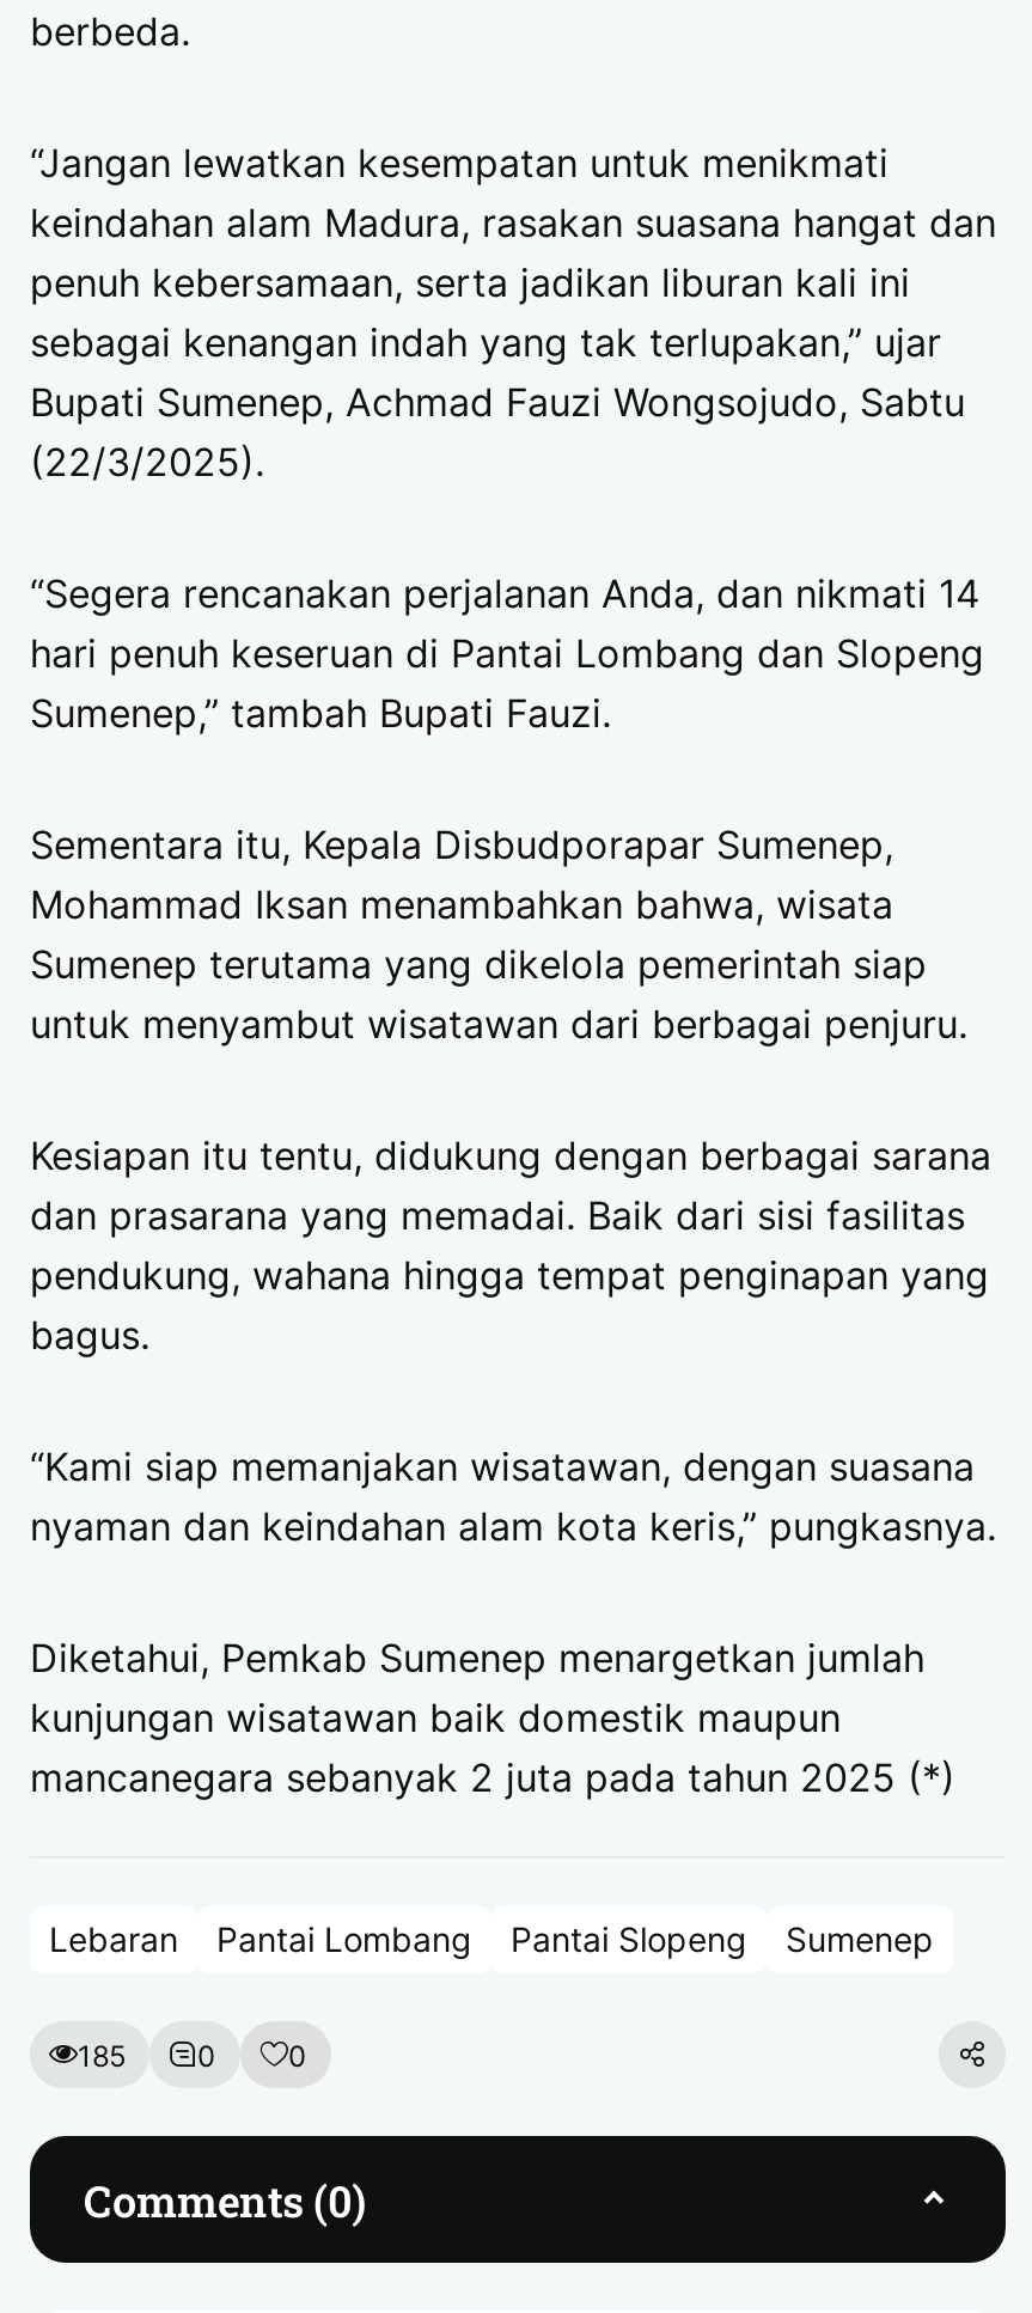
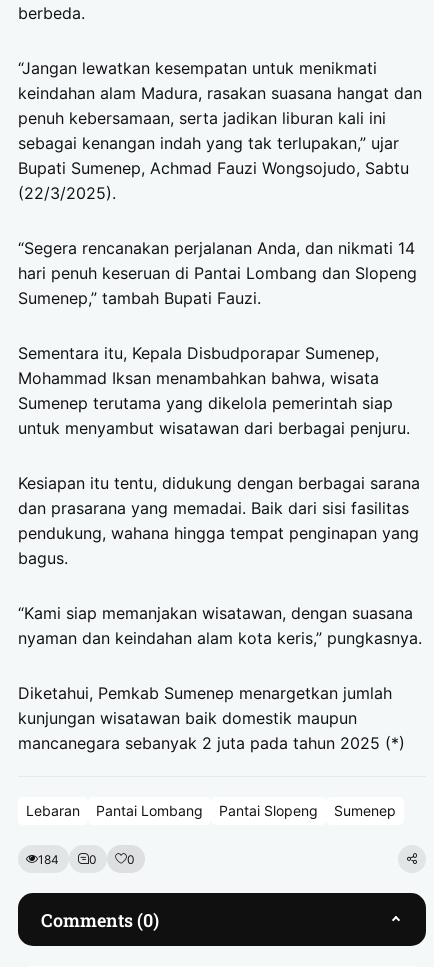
- 185 0 0
+ 184 0 0
